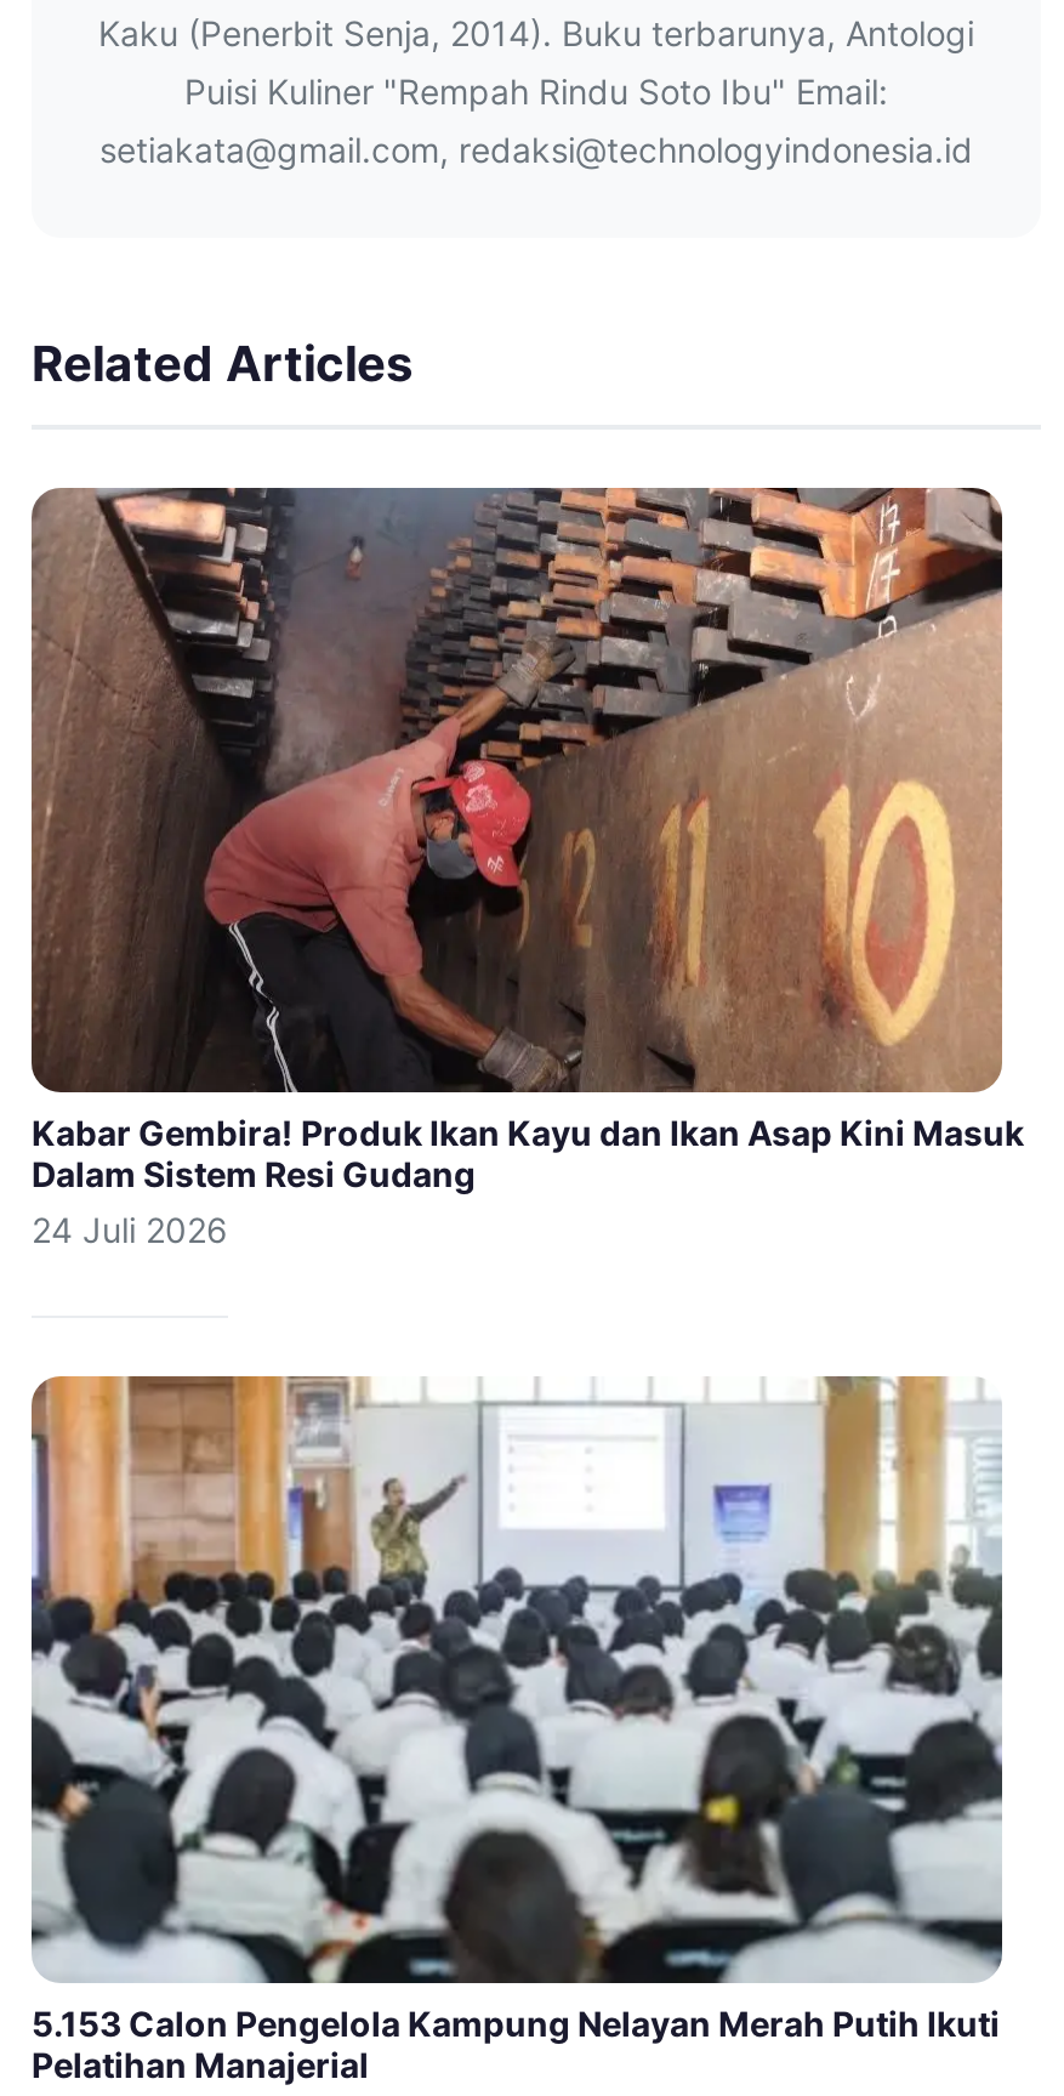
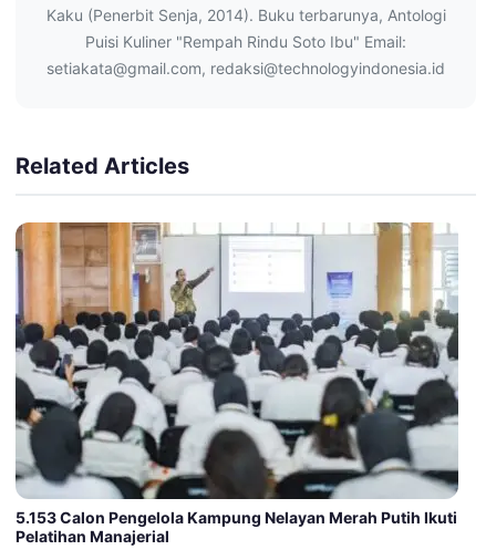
- [image]
- Kabar Gembira! Produk Ikan Kayu dan Ikan Asap Kini Masuk
- Dalam Sistem Resi Gudang
- 24 Juli 2026
